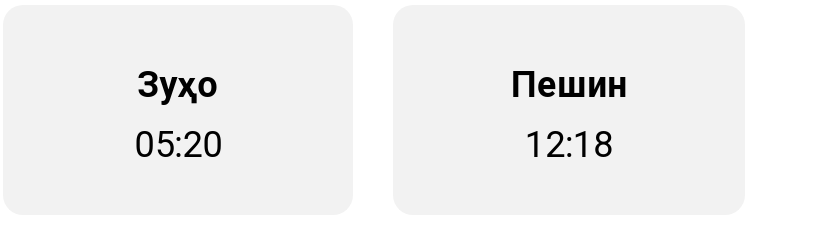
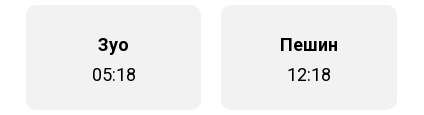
- 05:20
+ 05:18
